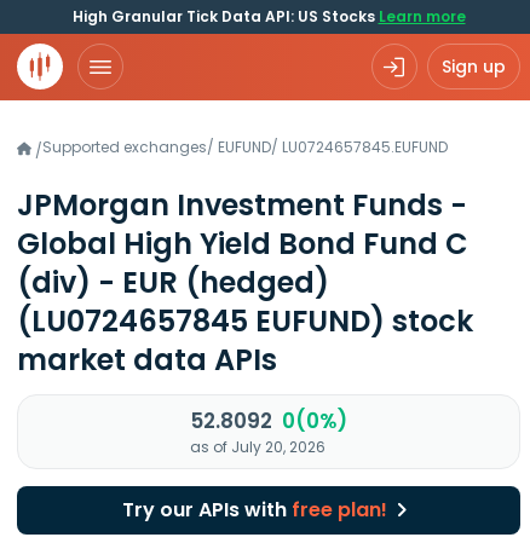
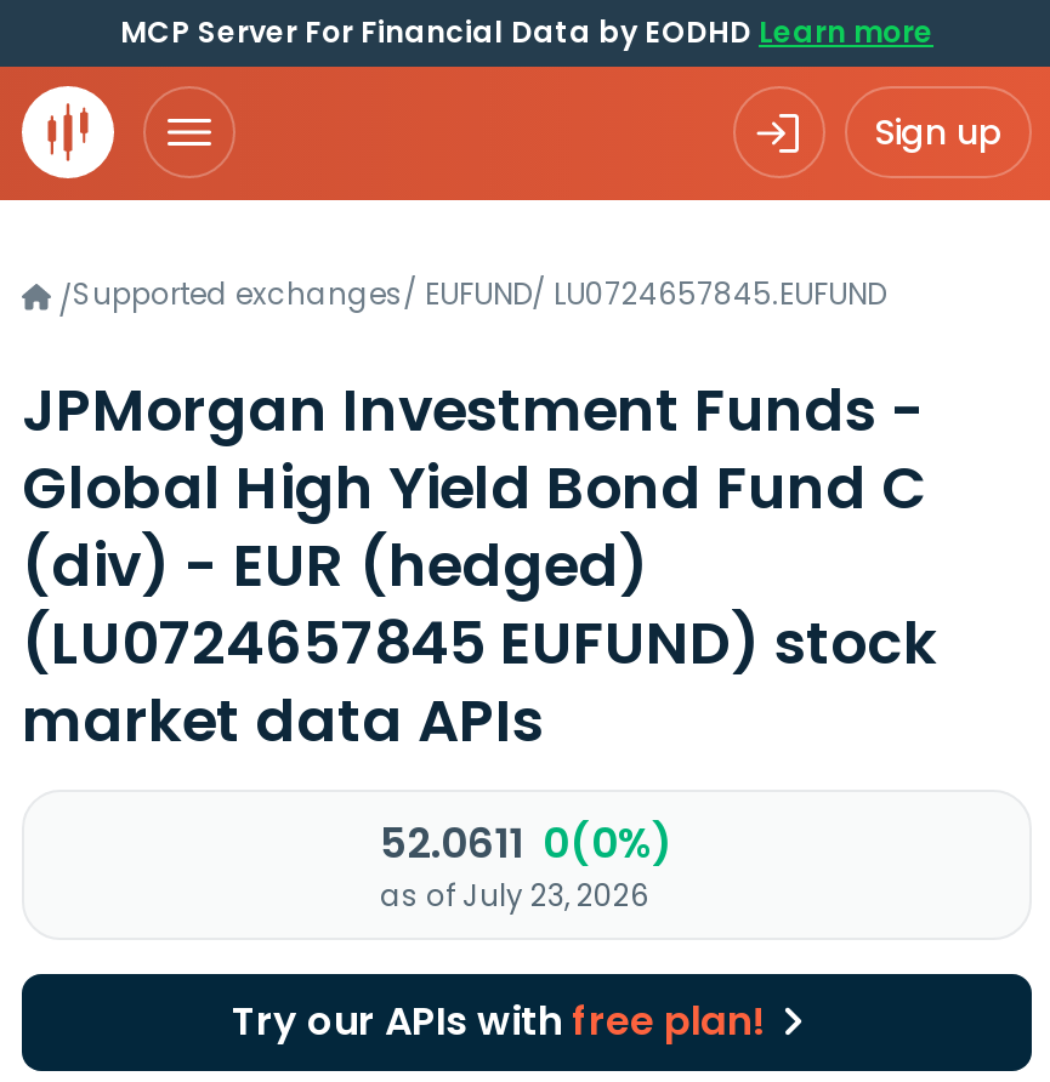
- High Granular Tick Data API: US Stocks Learn more
+ MCP Server For Financial Data by EODHD Learn more

- 52.8092 0(0%)
+ 52.0611 0(0%)

- as of July 20, 2026
+ as of July 23, 2026
